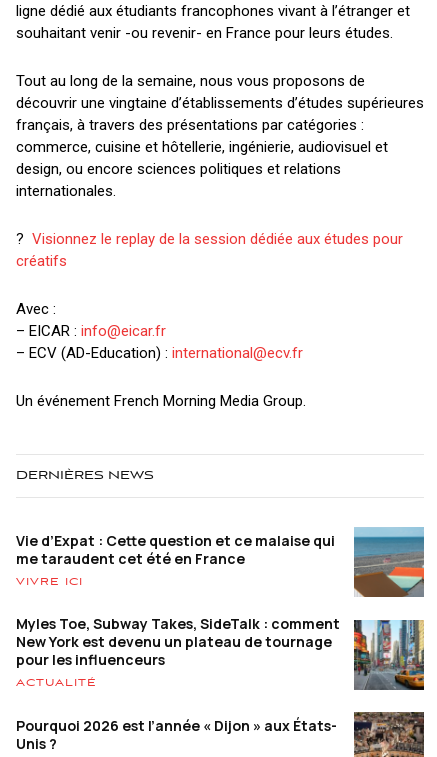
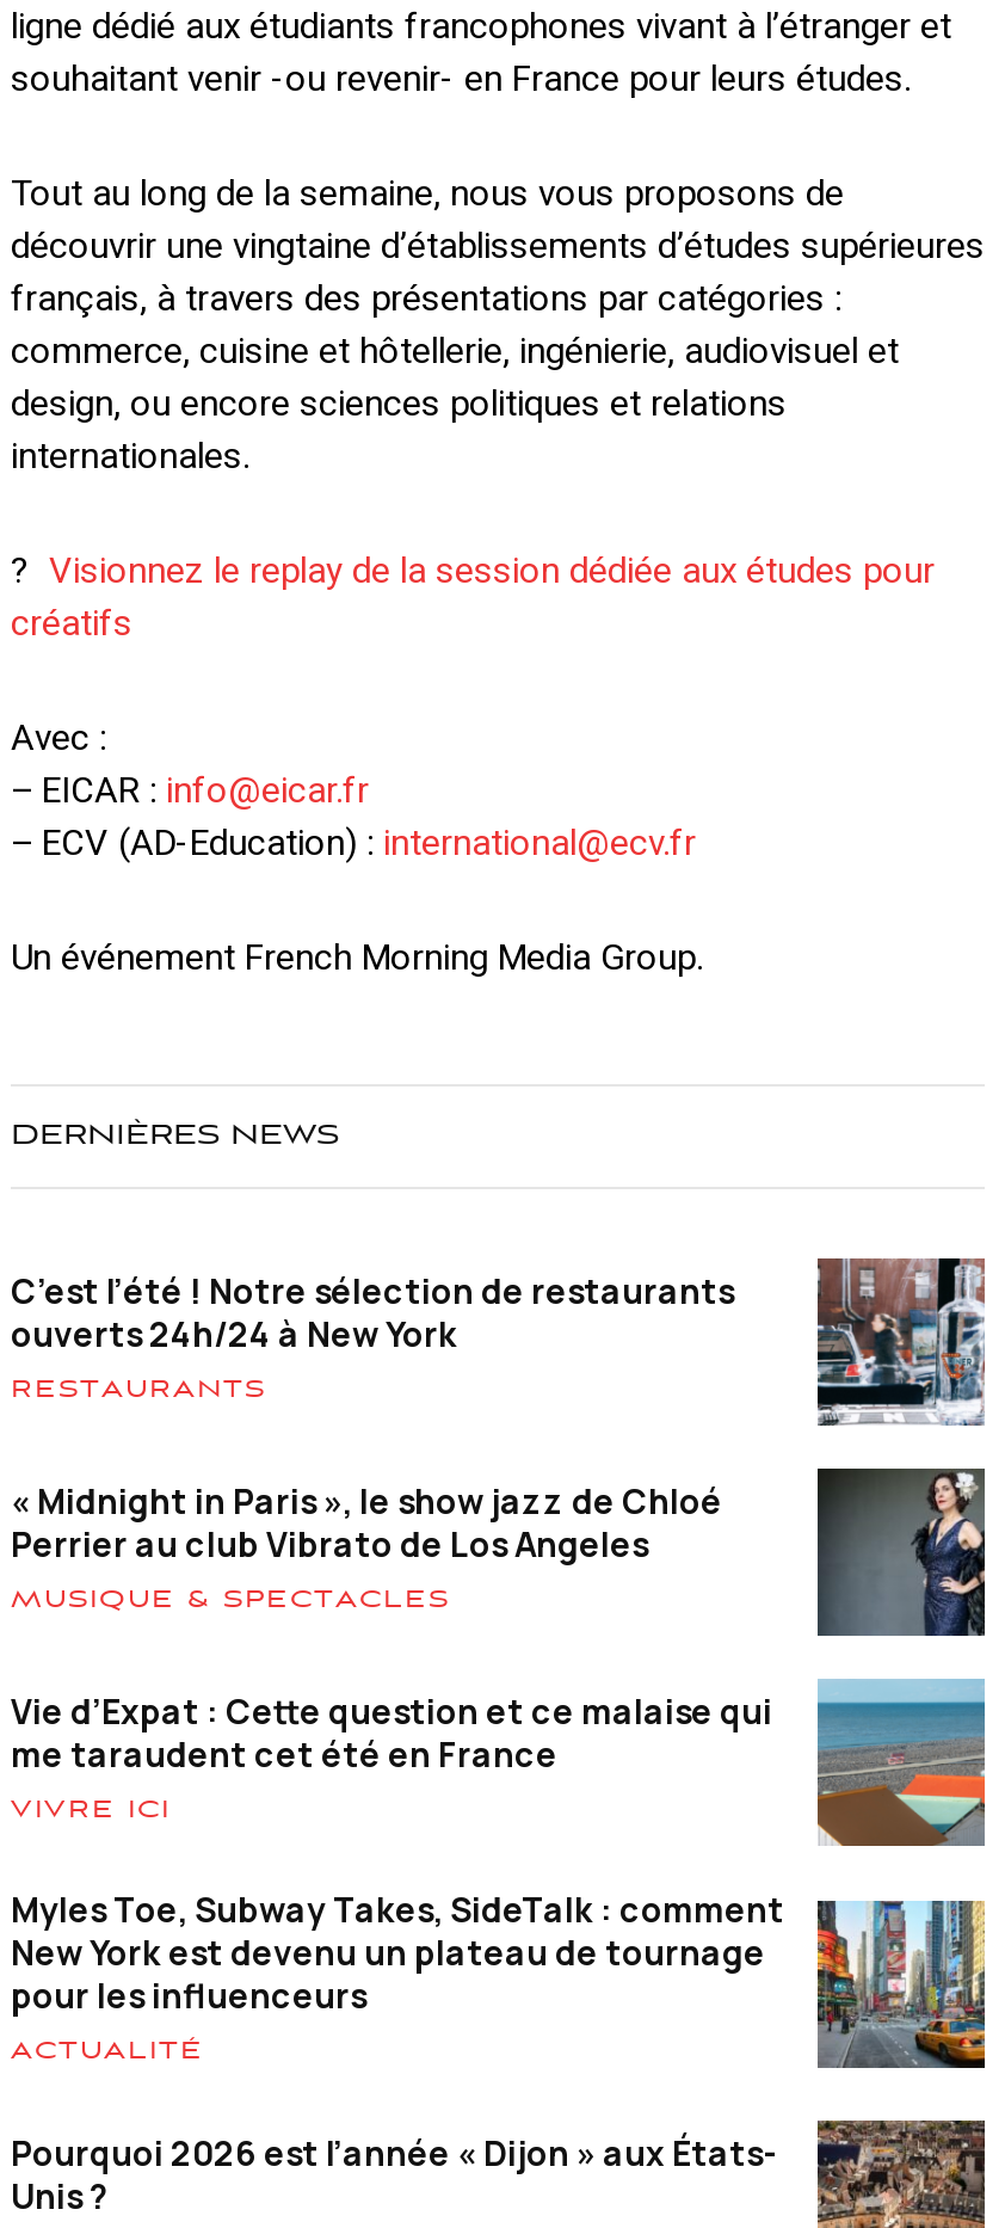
+ [image]
+ C’est l’été ! Notre sélection de restaurants
+ ouverts 24h/24 à New York
+ RESTAURANTS
+ « Midnight in Paris », le show jazz de Chloé
+ Perrier au club Vibrato de Los Angeles
+ MUSIQUE & SPECTACLES

+ [image]
